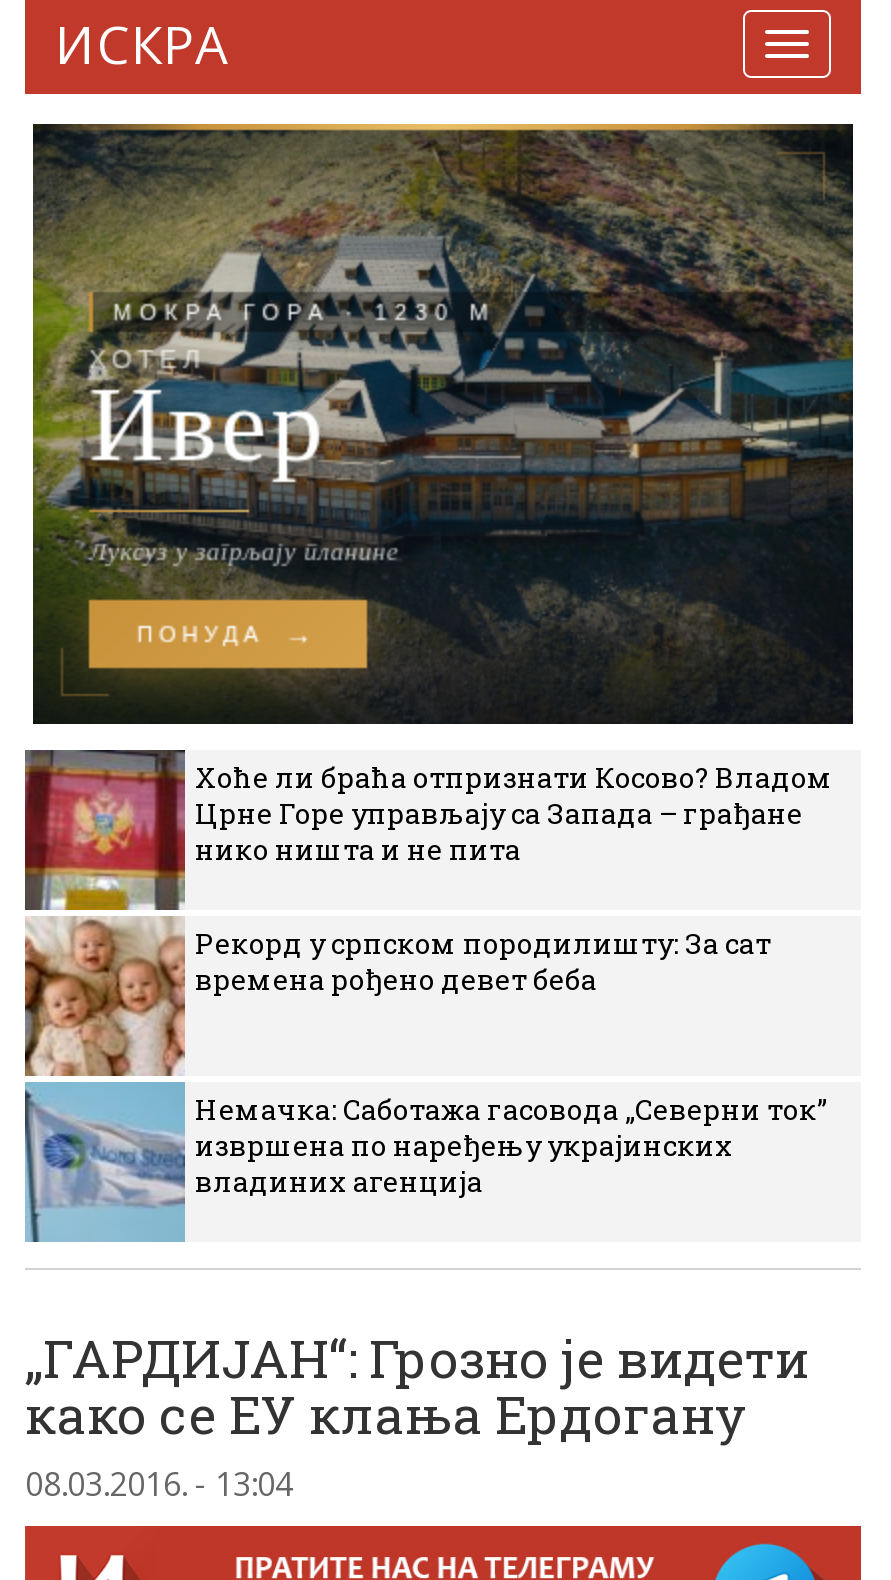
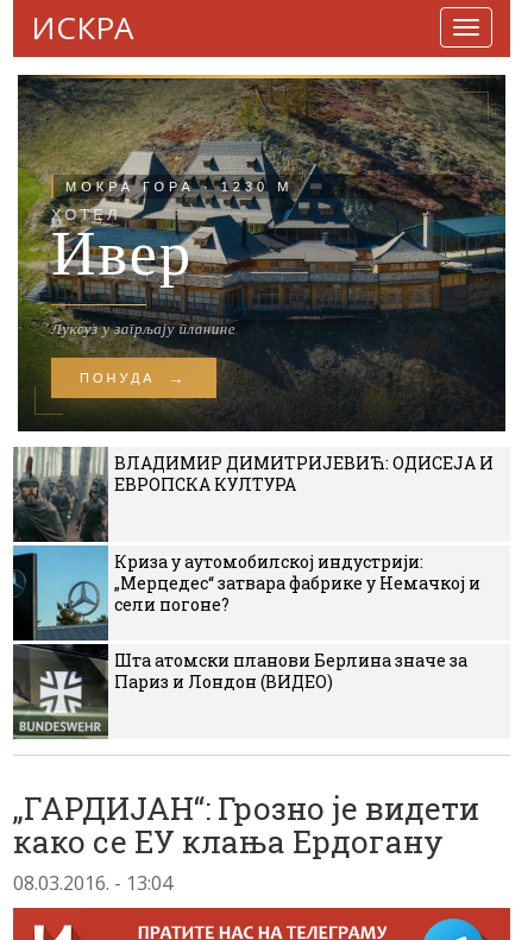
- [image]
- Хоће ли браћа отпризнати Косово? Владом
- Црне Горе управљају са Запада – грађане
- нико ништа и не пита
+ [image]
+ ВЛАДИМИР ДИМИТРИЈЕВИЋ: ОДИСЕЈА И
+ ЕВРОПСКА КУЛТУРА

- Рекорд у српском породилишту: За сат
- времена рођено девет беба
+ Криза у аутомобилској индустрији:
+ „Мерцедес“ затвара фабрике у Немачкој и
+ сели погоне?

- Немачка: Саботажа гасовода „Северни ток”
- извршена по наређењу украјинских
- владиних агенција
+ Шта атомски планови Берлина значе за
+ Париз и Лондон (ВИДЕО)
